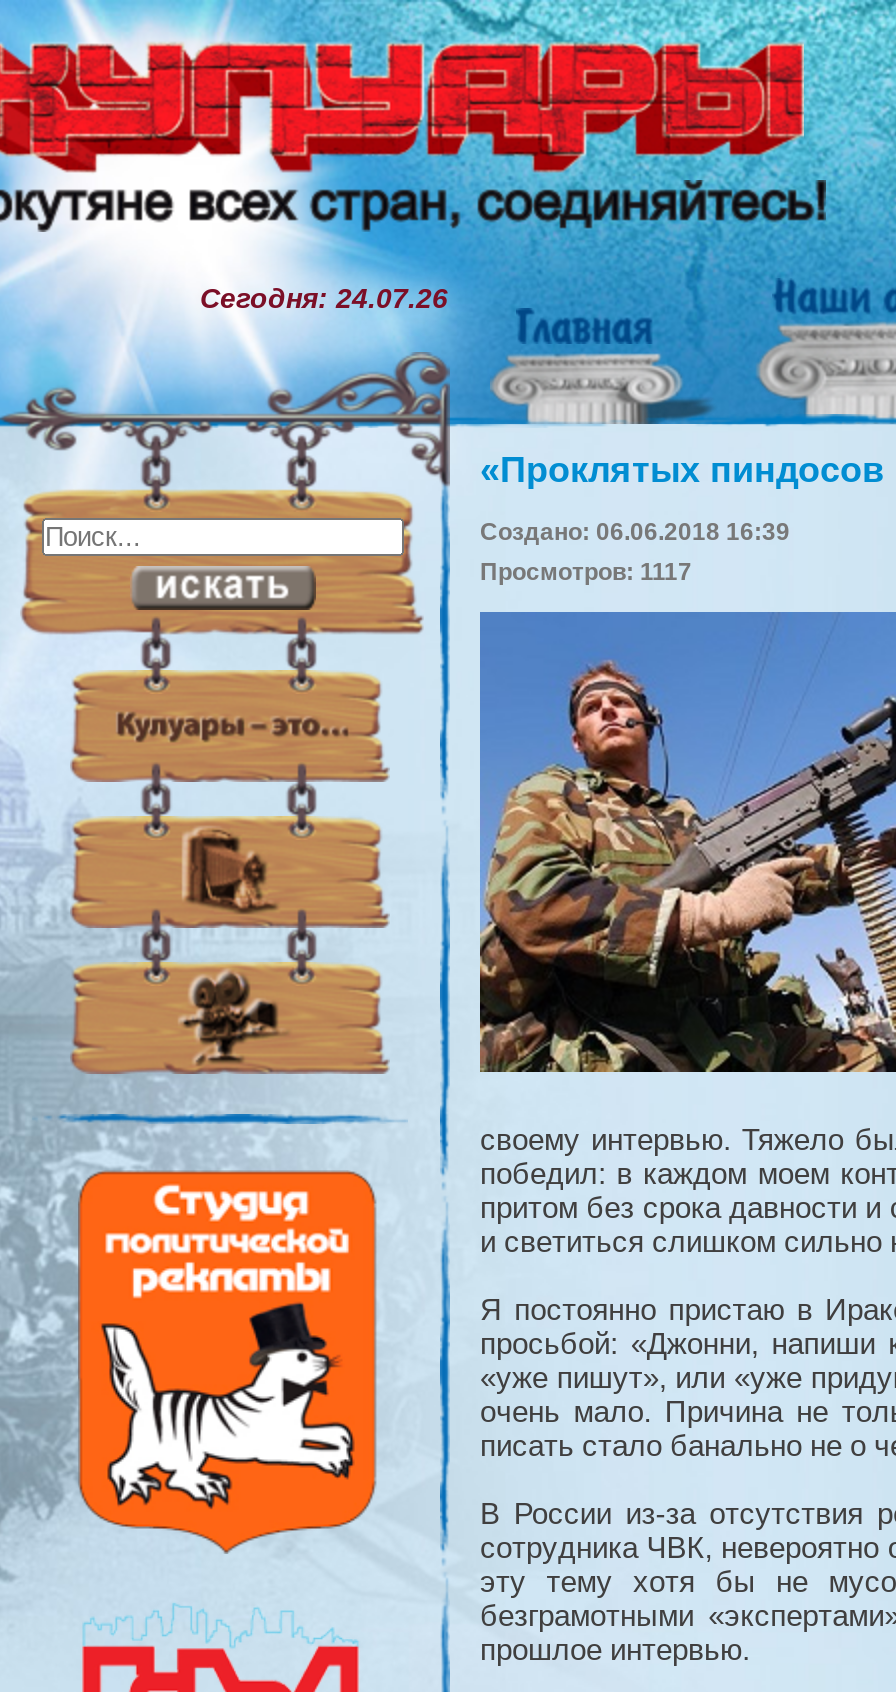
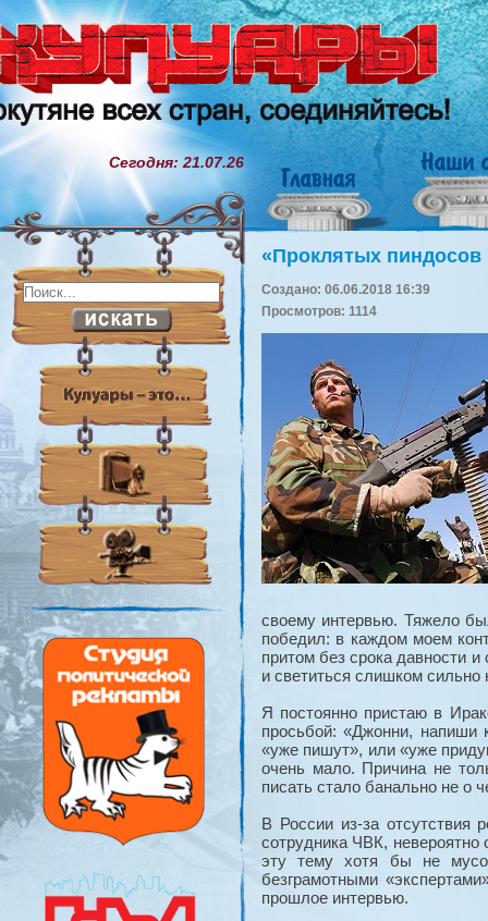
- Сегодня: 24.07.26
+ Сегодня: 21.07.26

- Просмотров: 1117
+ Просмотров: 1114
